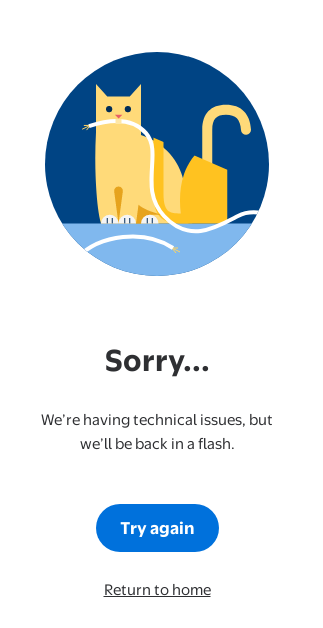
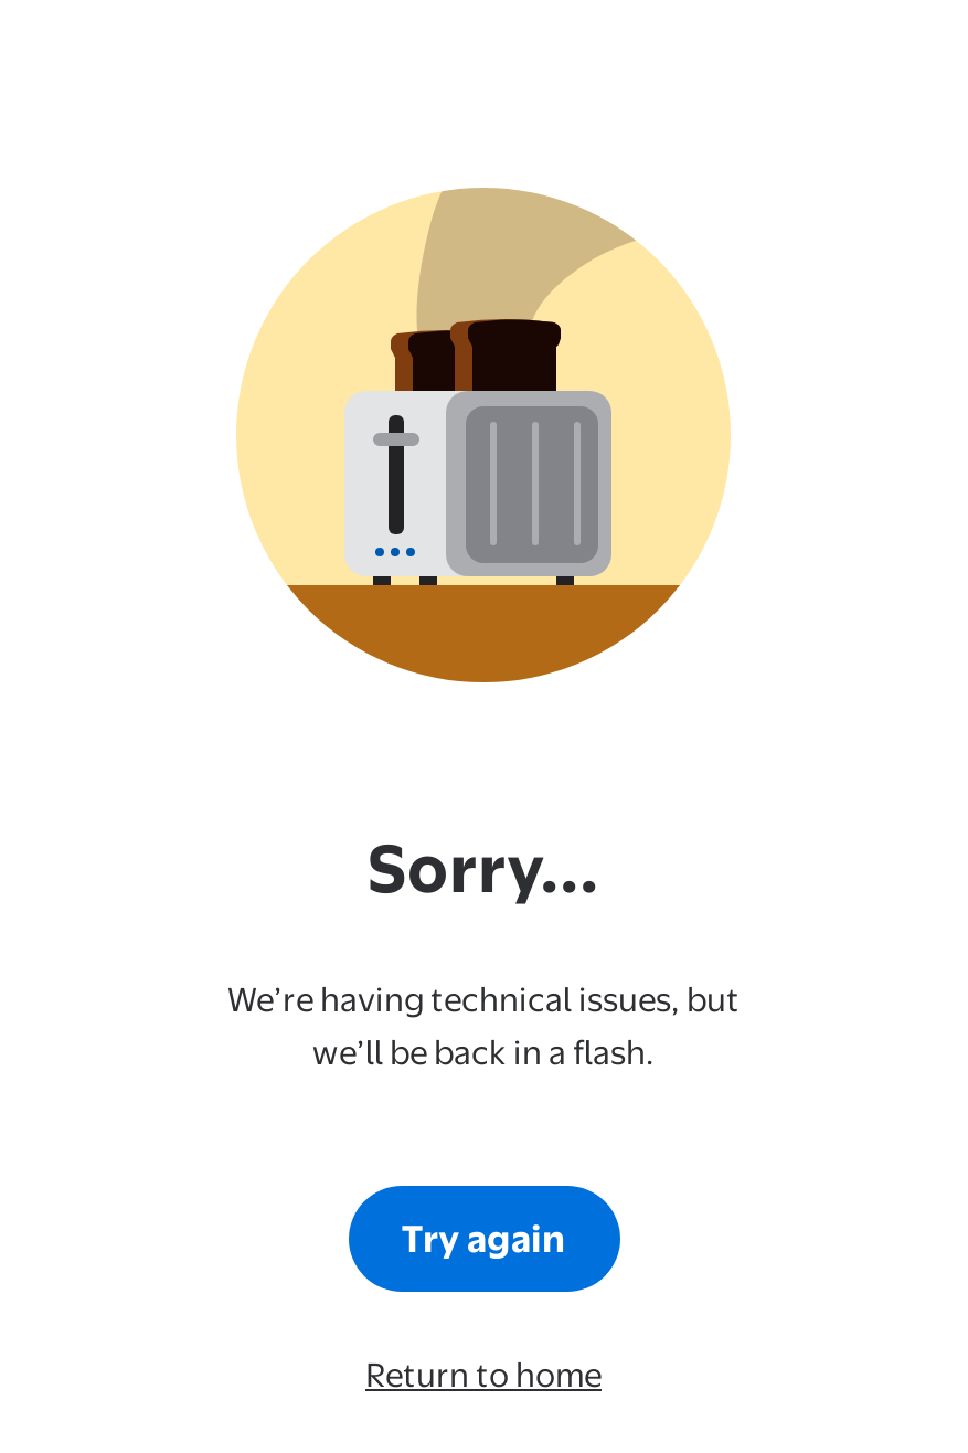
- [image]
+ [image]
